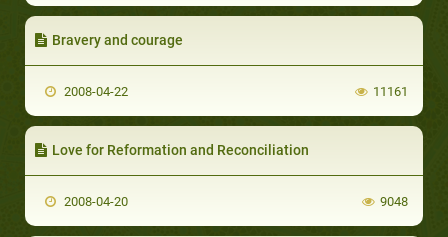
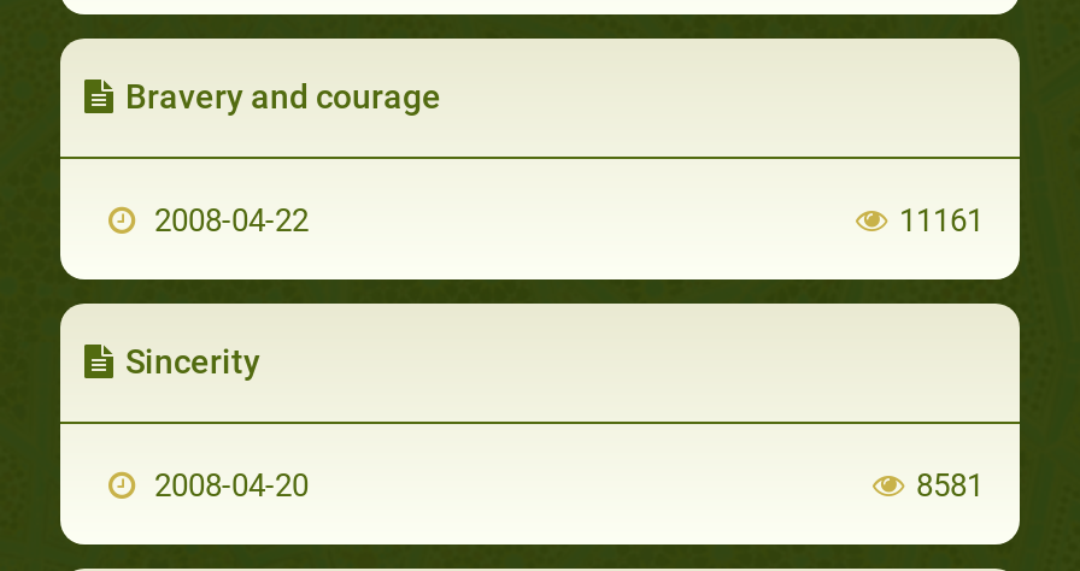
- Love for Reformation and Reconciliation
+ Sincerity

- 9048
+ 8581
